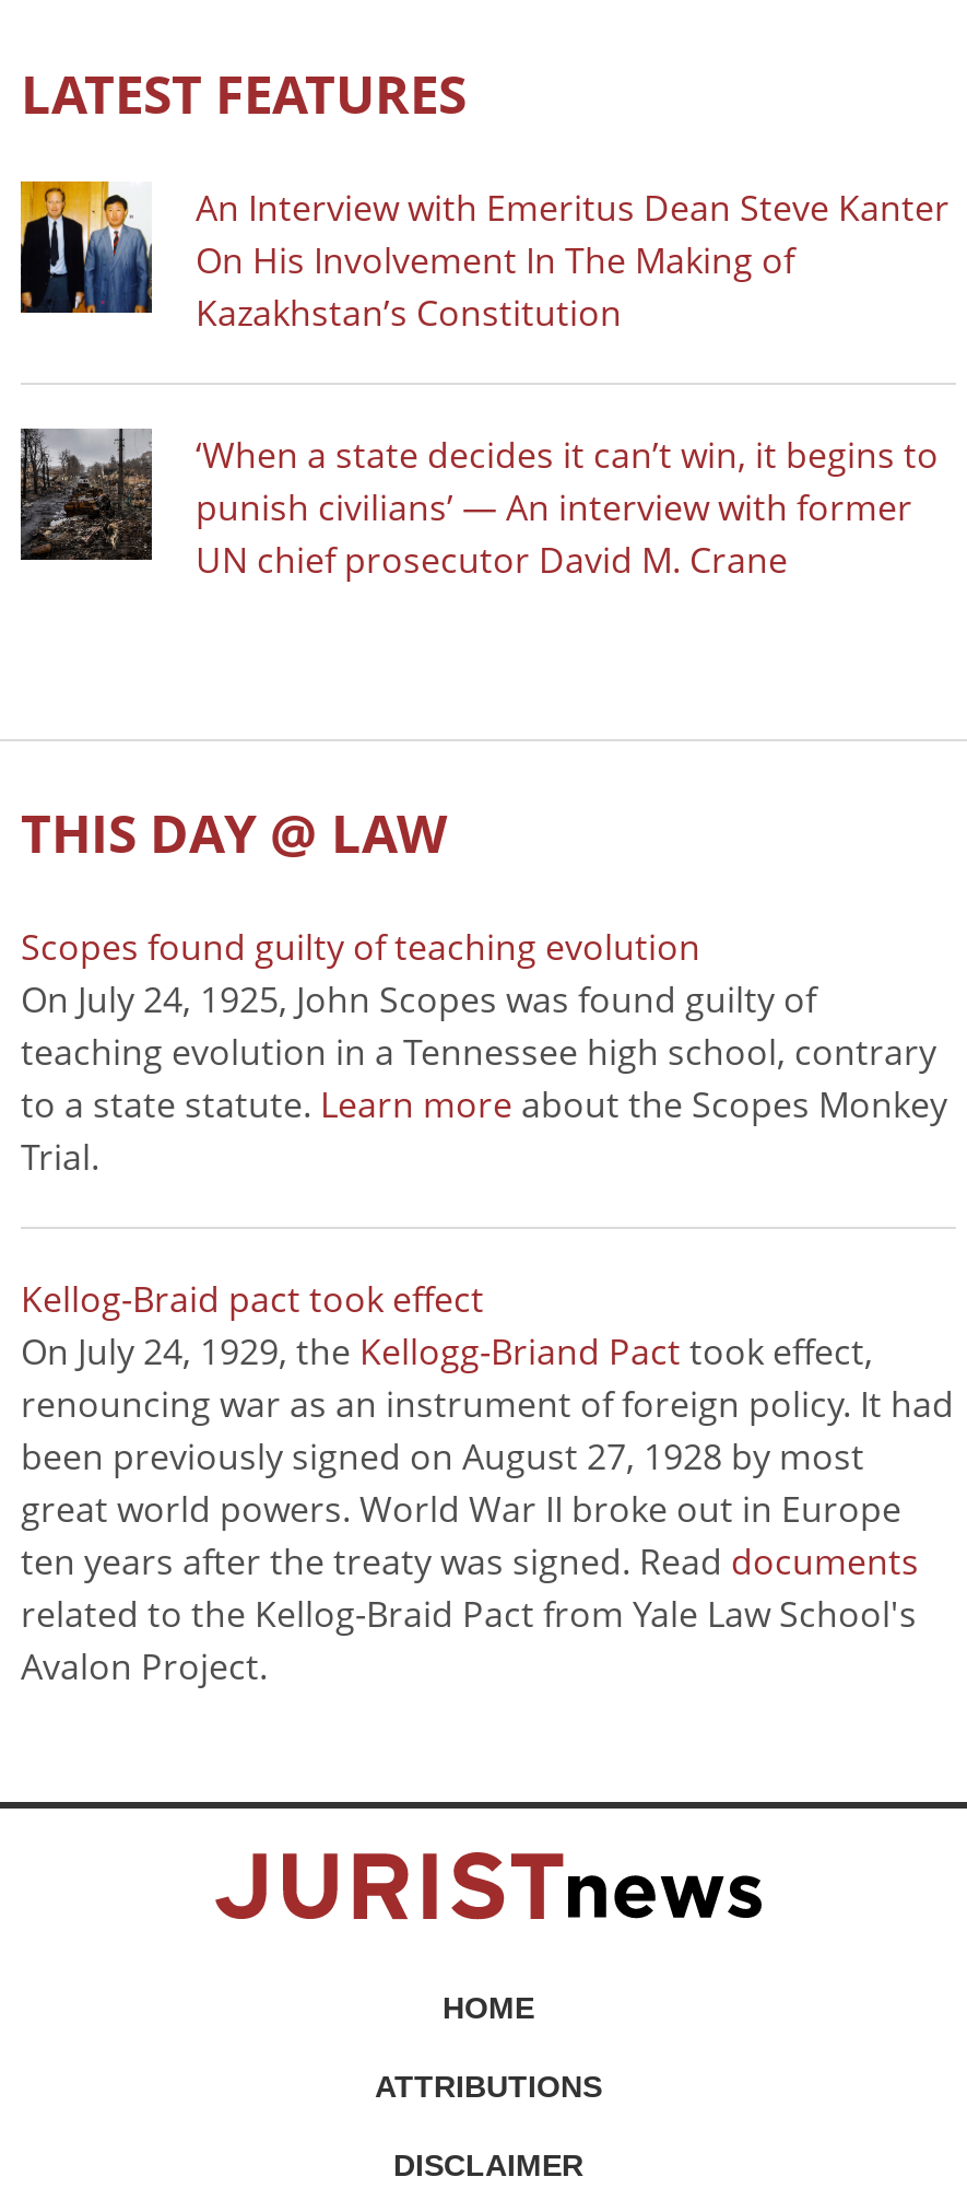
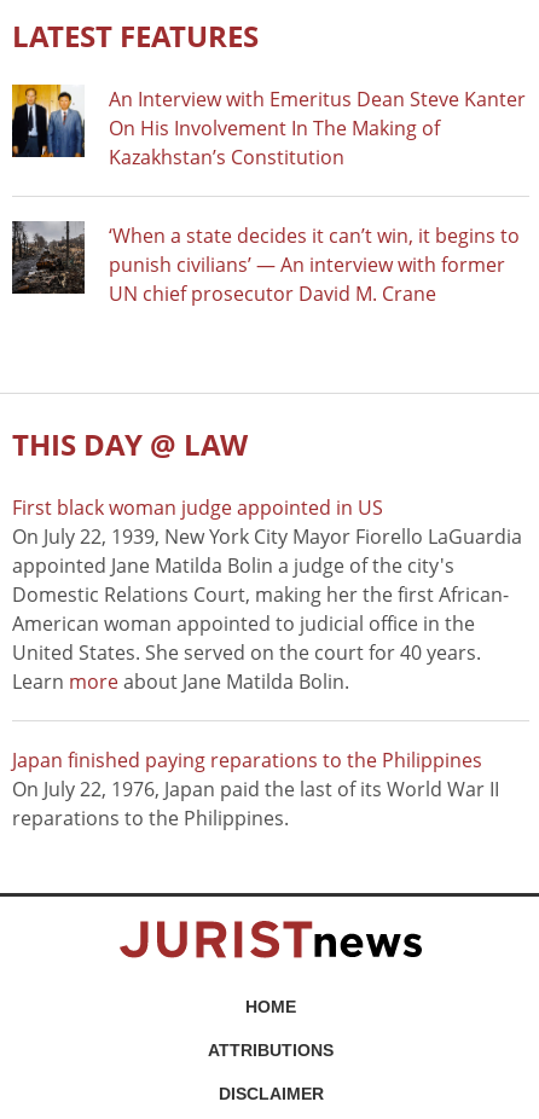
- Scopes found guilty of teaching evolution
- On July 24, 1925, John Scopes was found guilty of
- teaching evolution in a Tennessee high school, contrary
- to a state statute. Learn more about the Scopes Monkey
- Trial.
+ First black woman judge appointed in US
+ On July 22, 1939, New York City Mayor Fiorello LaGuardia
+ appointed Jane Matilda Bolin a judge of the city's
+ Domestic Relations Court, making her the first African-
+ American woman appointed to judicial office in the
+ United States. She served on the court for 40 years.
+ Learn more about Jane Matilda Bolin.

- Kellog-Braid pact took effect
- On July 24, 1929, the Kellogg-Briand Pact took effect,
- renouncing war as an instrument of foreign policy. It had
- been previously signed on August 27, 1928 by most
- great world powers. World War II broke out in Europe
- ten years after the treaty was signed. Read documents
- related to the Kellog-Braid Pact from Yale Law School's
- Avalon Project.
+ Japan finished paying reparations to the Philippines
+ On July 22, 1976, Japan paid the last of its World War II
+ reparations to the Philippines.
